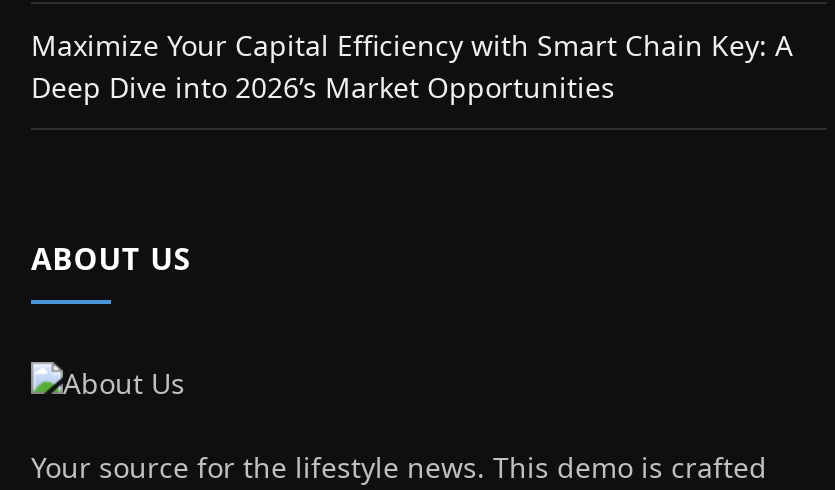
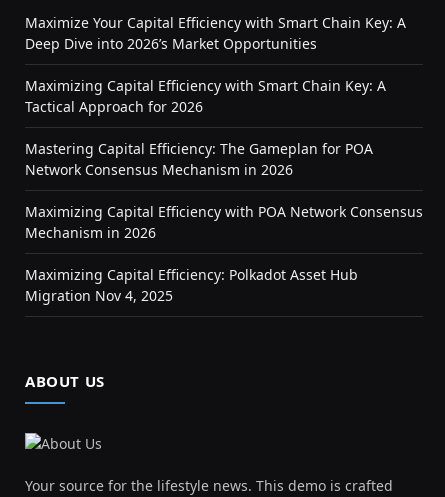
+ Maximizing Capital Efficiency with Smart Chain Key: A
+ Tactical Approach for 2026
+ Mastering Capital Efficiency: The Gameplan for POA
+ Network Consensus Mechanism in 2026
+ Maximizing Capital Efficiency with POA Network Consensus
+ Mechanism in 2026
+ Maximizing Capital Efficiency: Polkadot Asset Hub
+ Migration Nov 4, 2025
